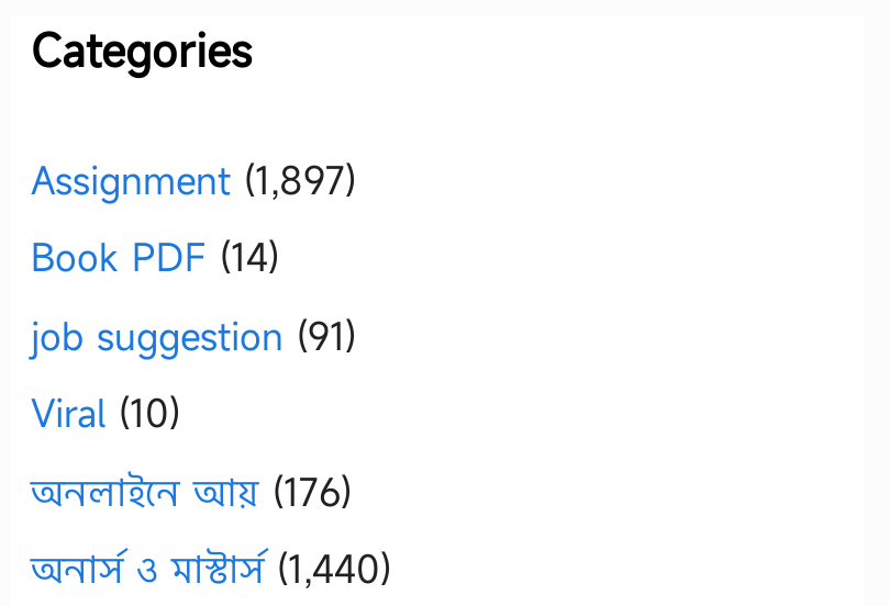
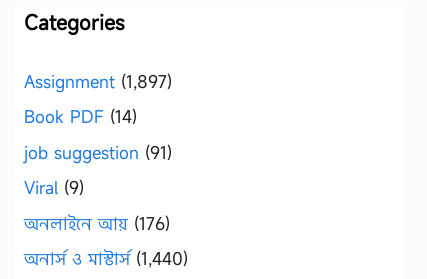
- Viral (10)
+ Viral (9)
